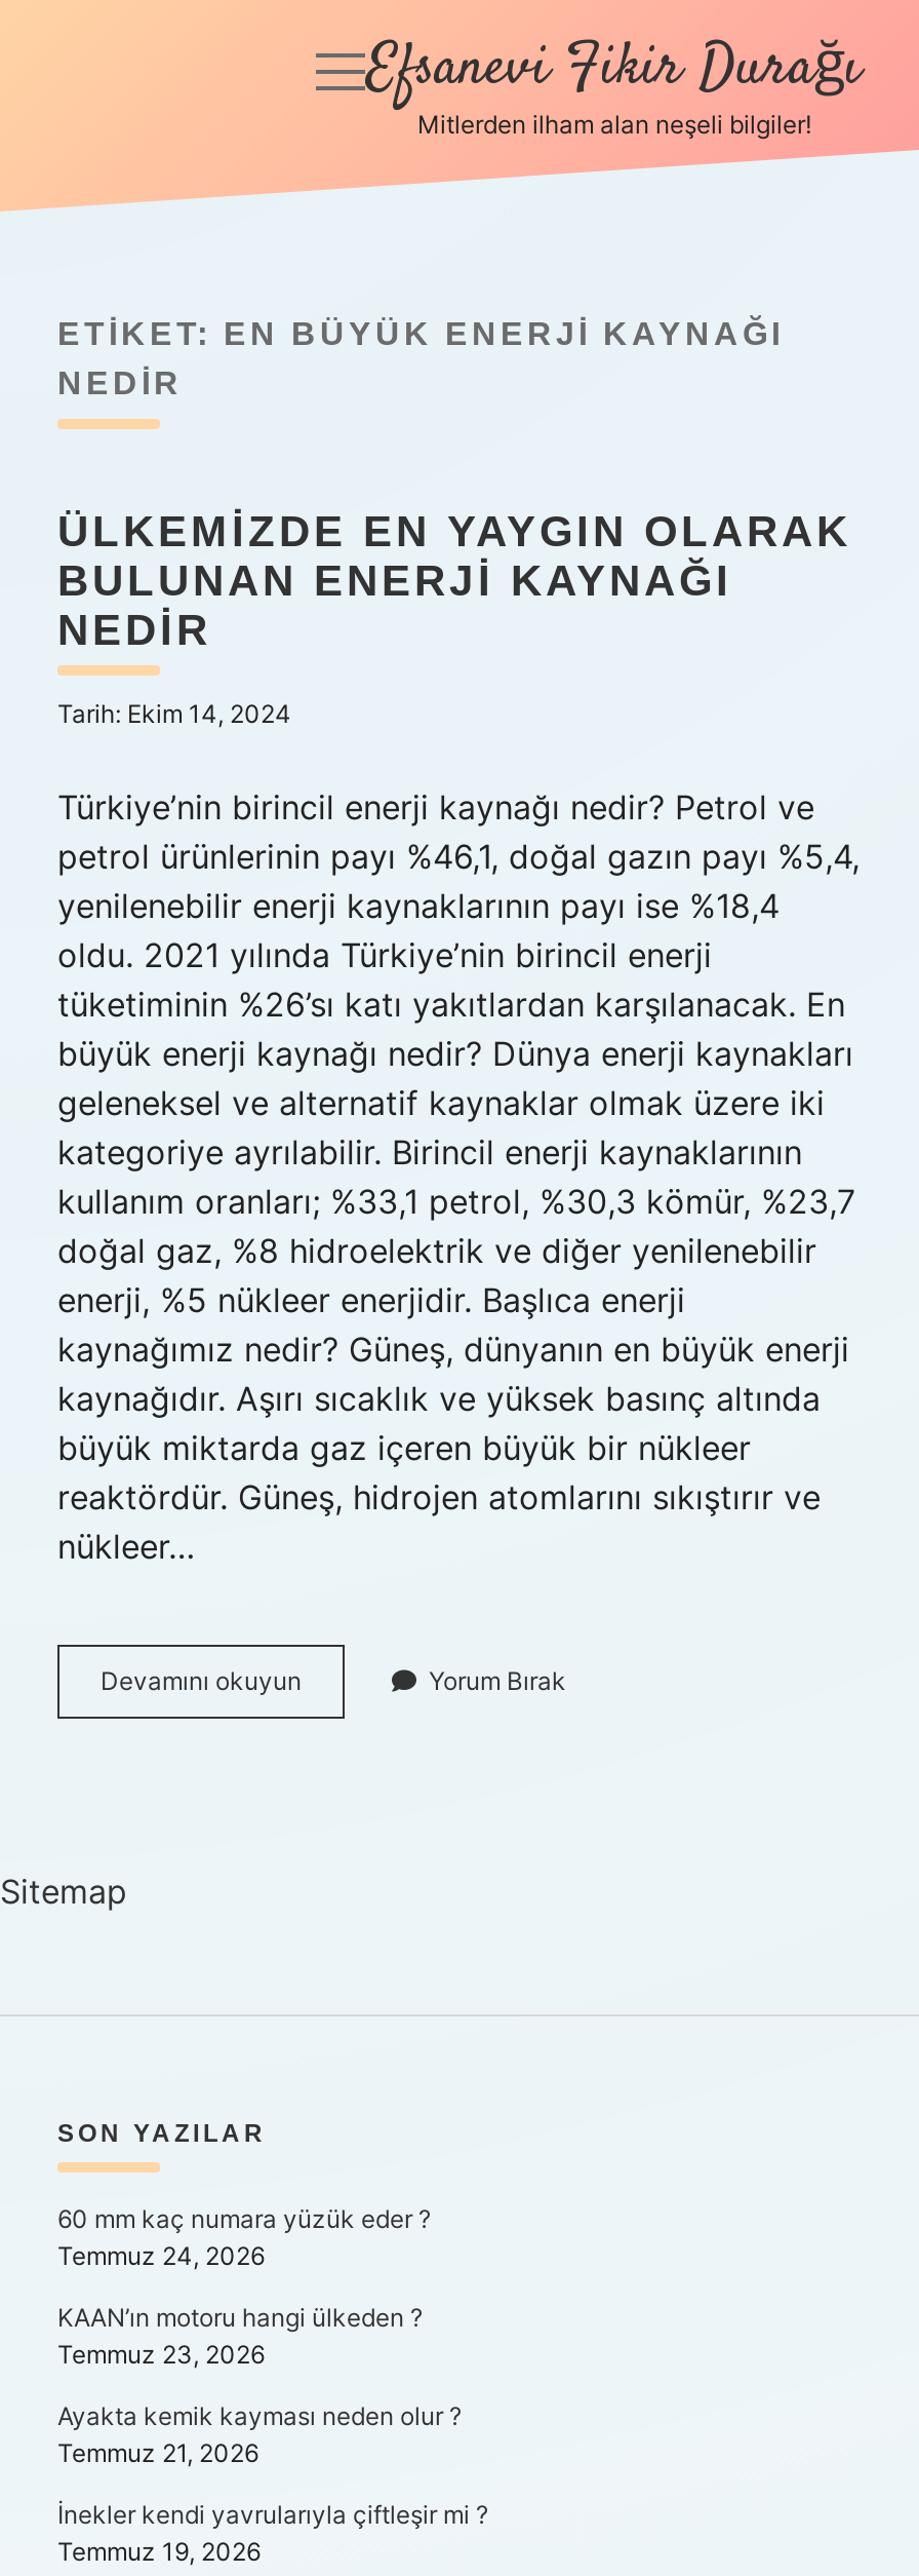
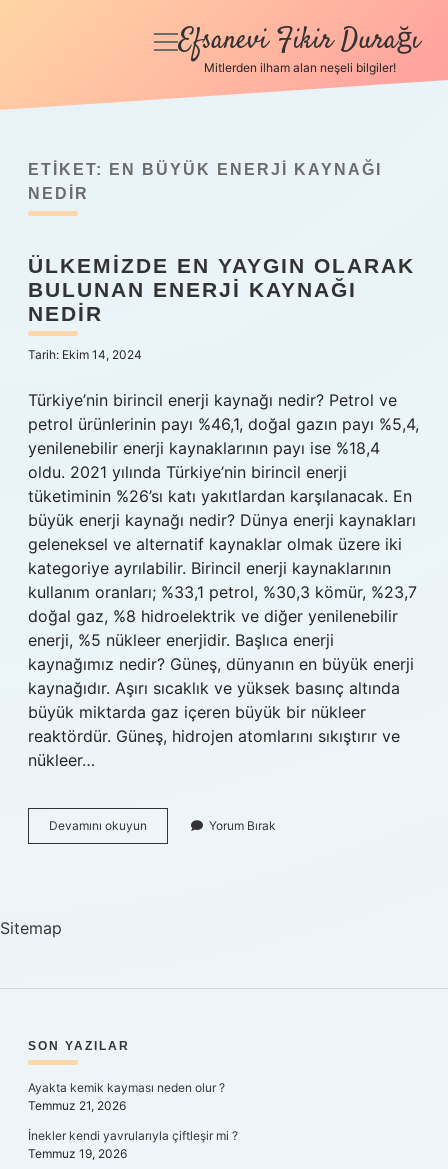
- 60 mm kaç numara yüzük eder ?
- Temmuz 24, 2026
- KAAN’ın motoru hangi ülkeden ?
- Temmuz 23, 2026
